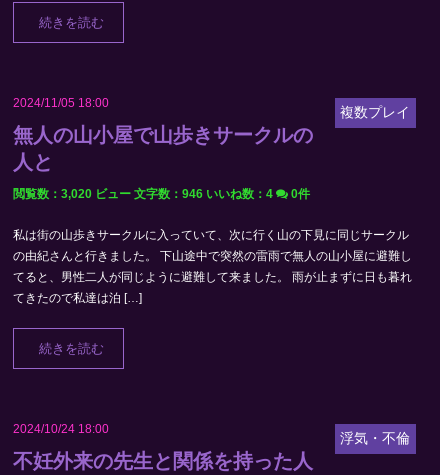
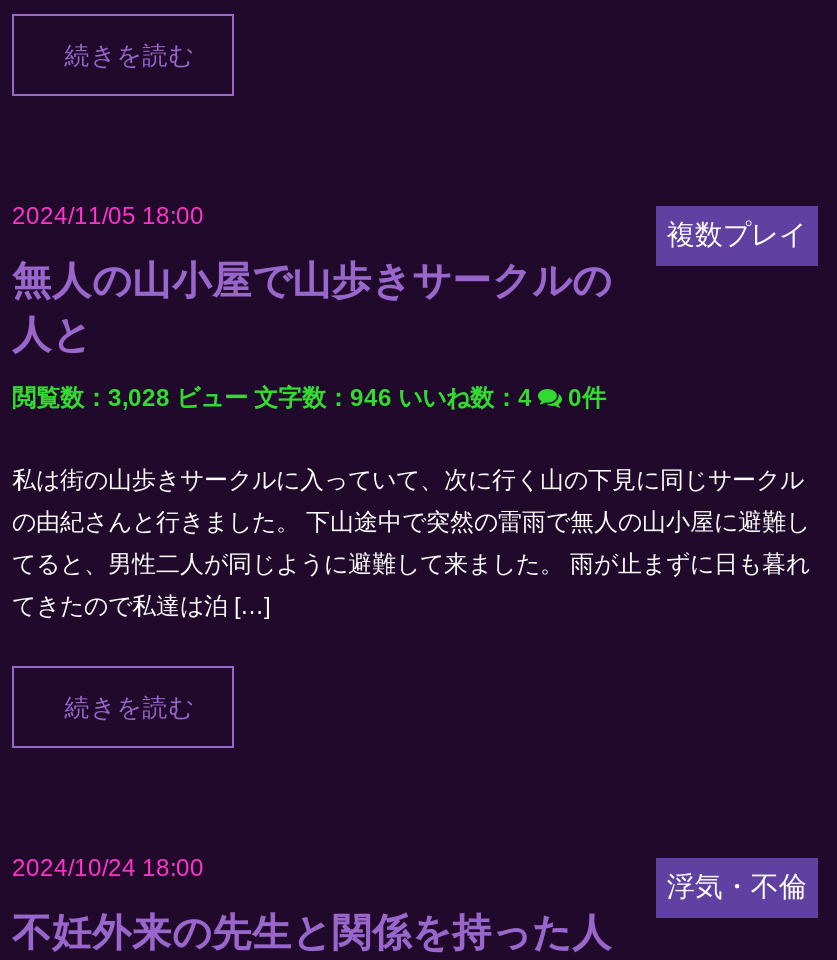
- 閲覧数：3,020 ビュー 文字数：946 いいね数：4
+ 閲覧数：3,028 ビュー 文字数：946 いいね数：4
